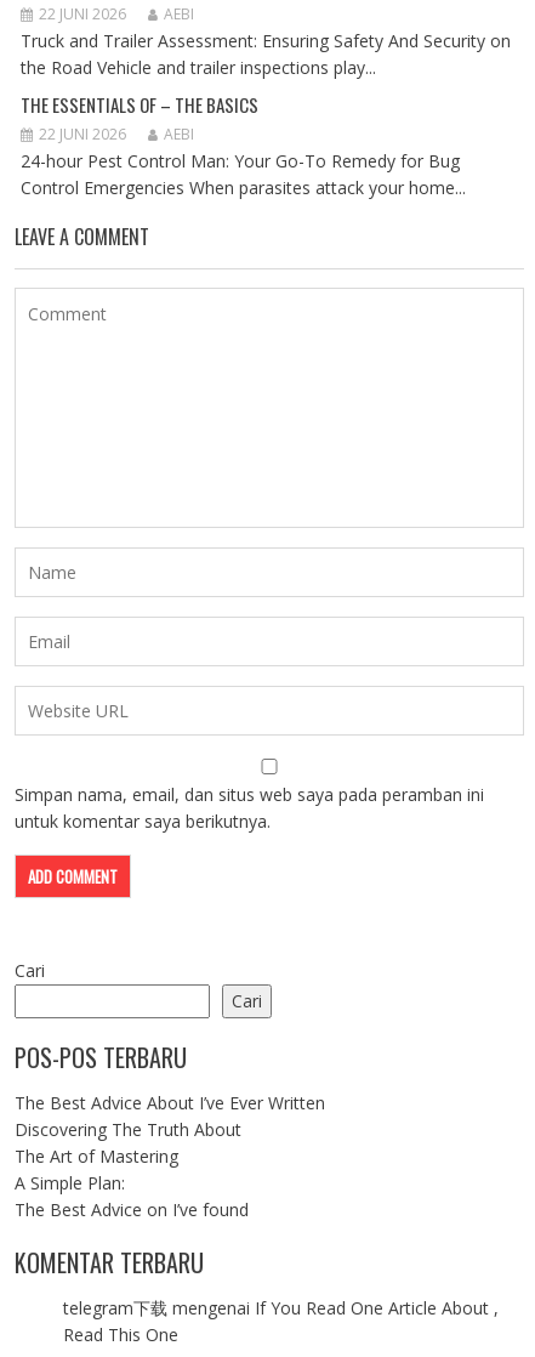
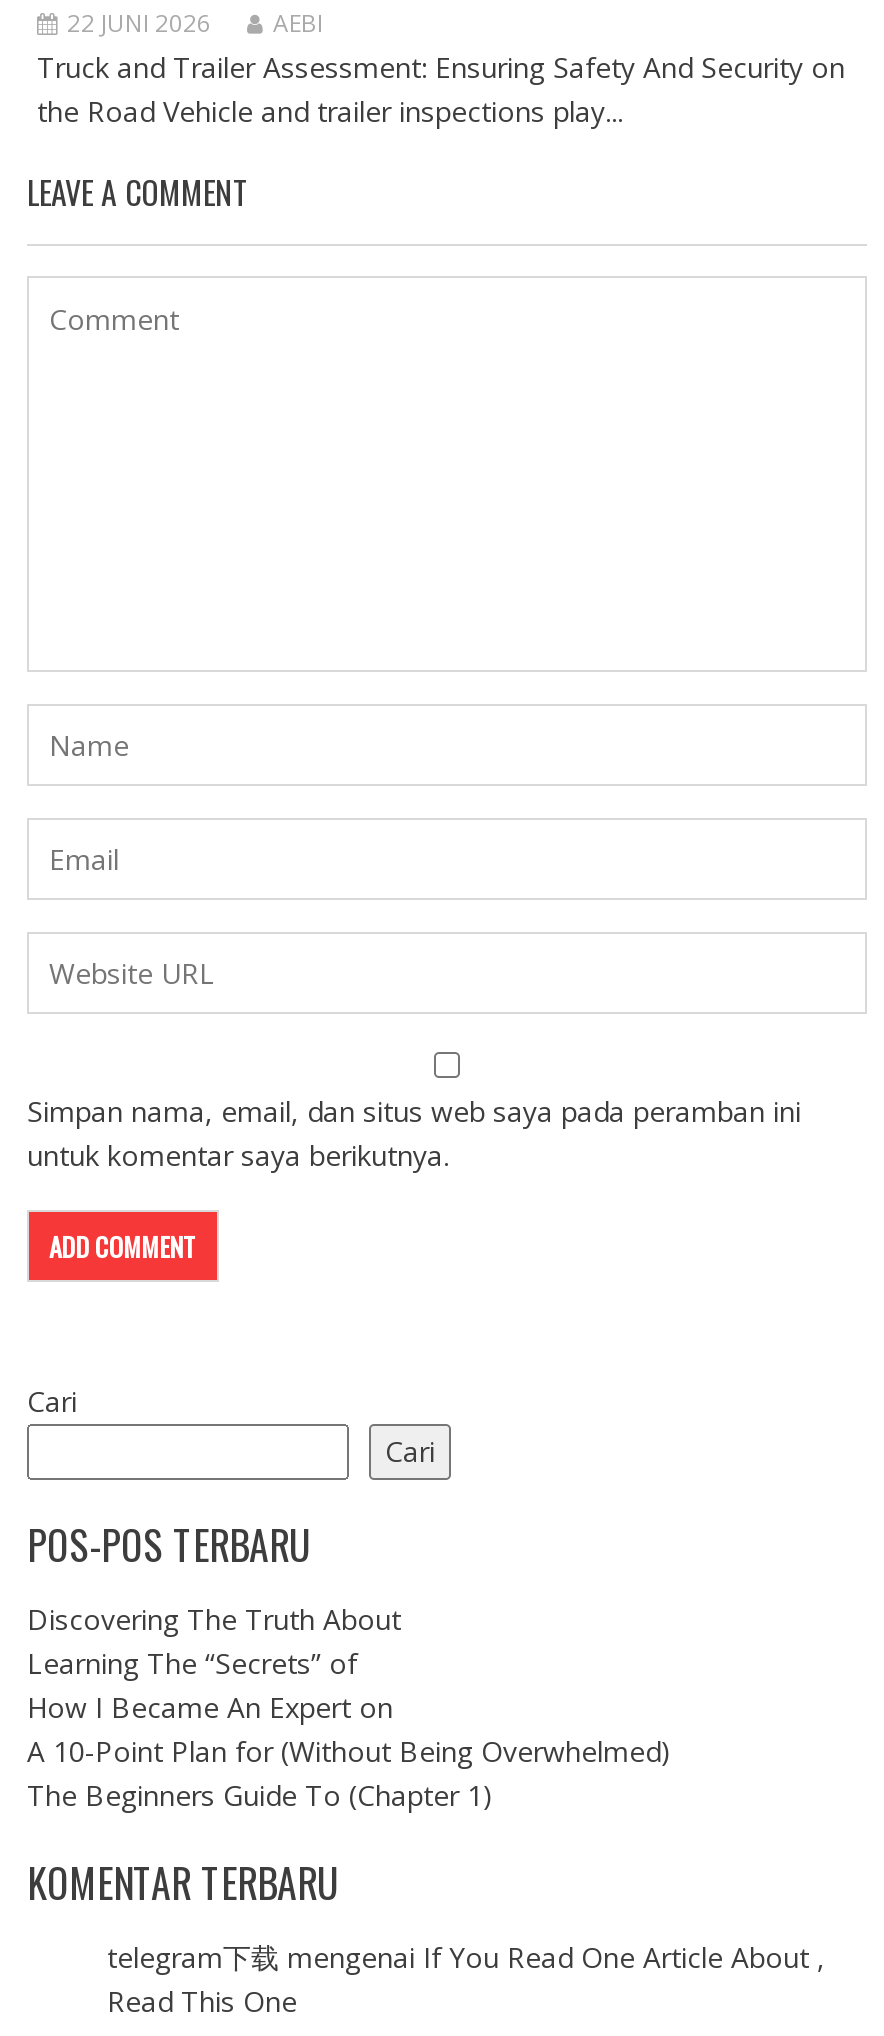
- THE ESSENTIALS OF – THE BASICS
- 22 JUNI 2026
- AEBI
- 24-hour Pest Control Man: Your Go-To Remedy for Bug
- Control Emergencies When parasites attack your home...

- The Best Advice About I’ve Ever Written

moved up: Discovering The Truth About

- The Art of Mastering
- A Simple Plan:
- The Best Advice on I’ve found
+ Learning The “Secrets” of
+ How I Became An Expert on
+ A 10-Point Plan for (Without Being Overwhelmed)
+ The Beginners Guide To (Chapter 1)
